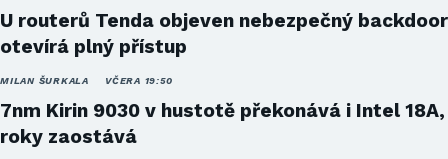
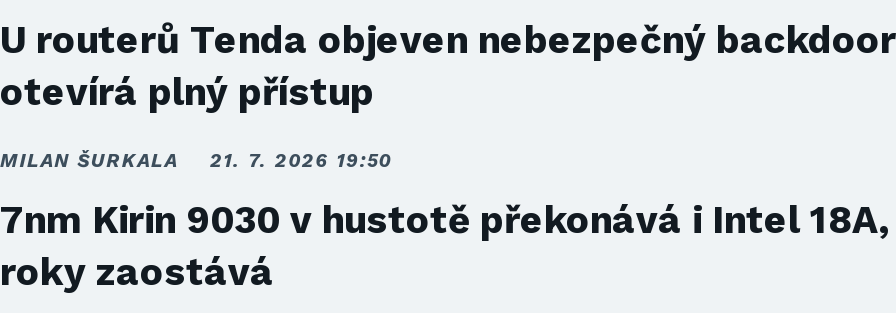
- MILAN ŠURKALA VČERA 19:50
+ MILAN ŠURKALA 21. 7. 2026 19:50
